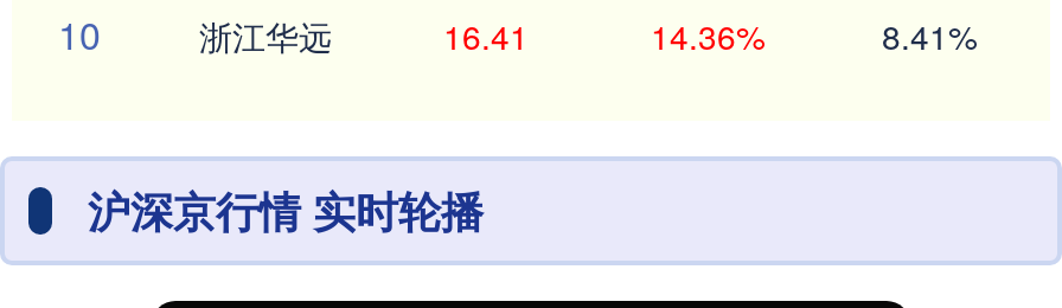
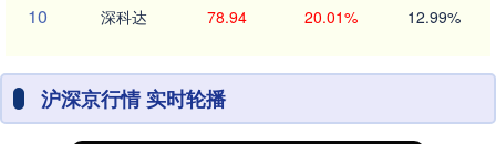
- 浙江华远
- 16.41
- 14.36%
- 8.41%
+ 深科达
+ 78.94
+ 20.01%
+ 12.99%
